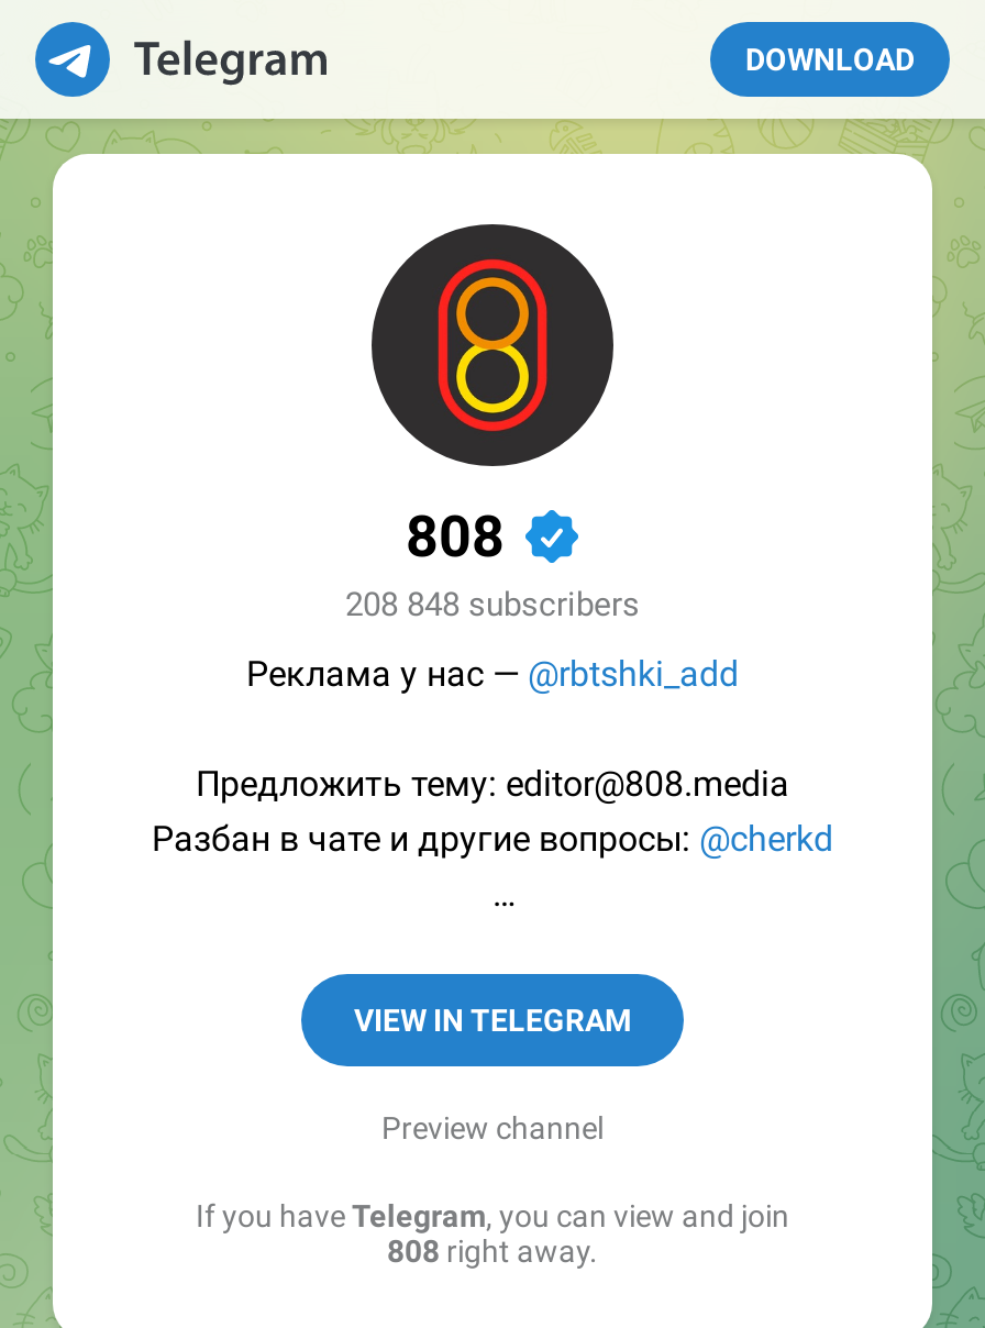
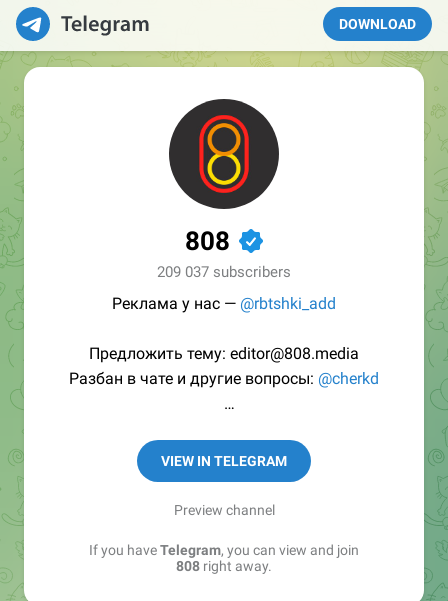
- 208 848 subscribers
+ 209 037 subscribers
